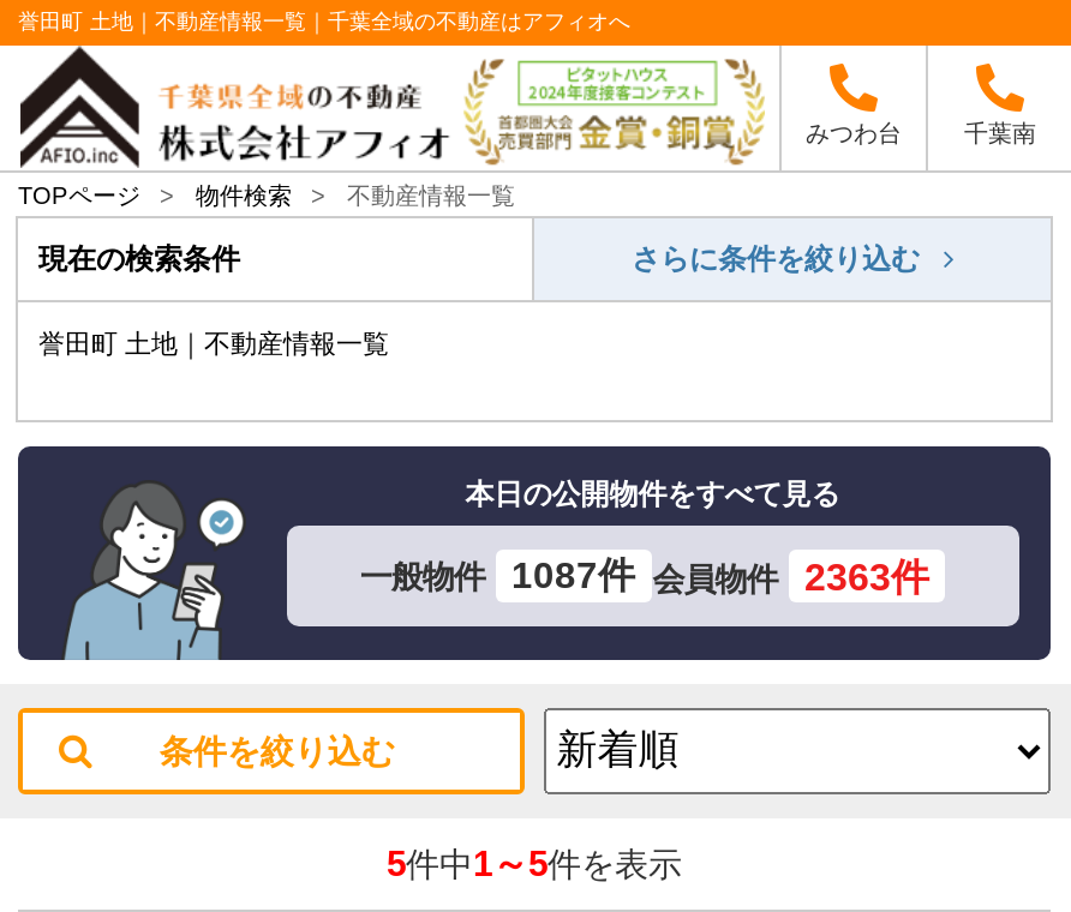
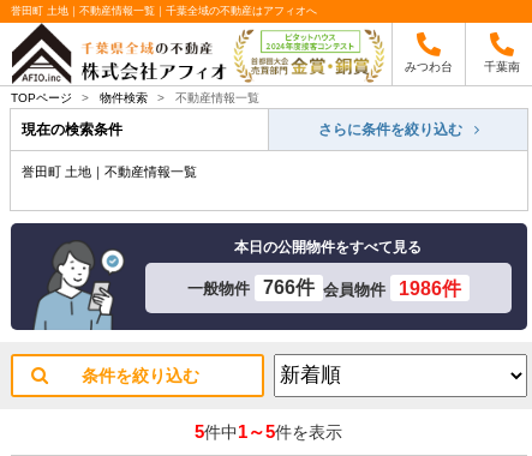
- 1087件 会員物件
+ 766件 会員物件

- 2363件
+ 1986件
